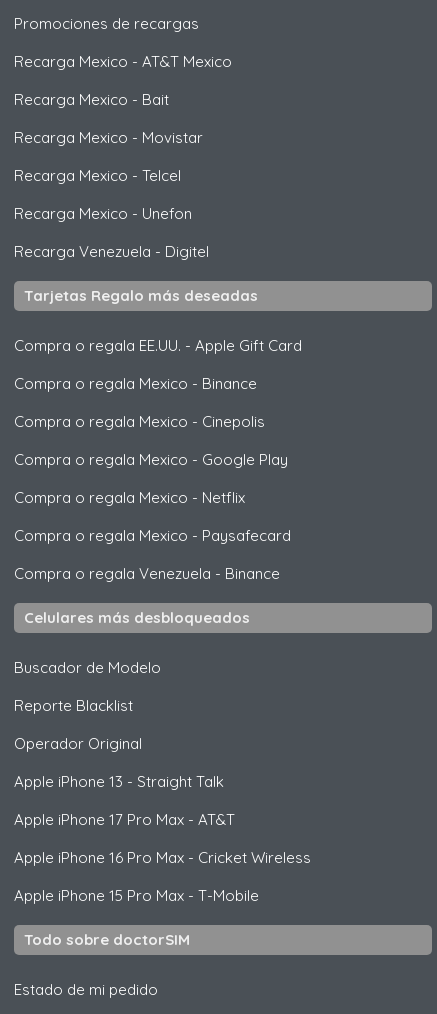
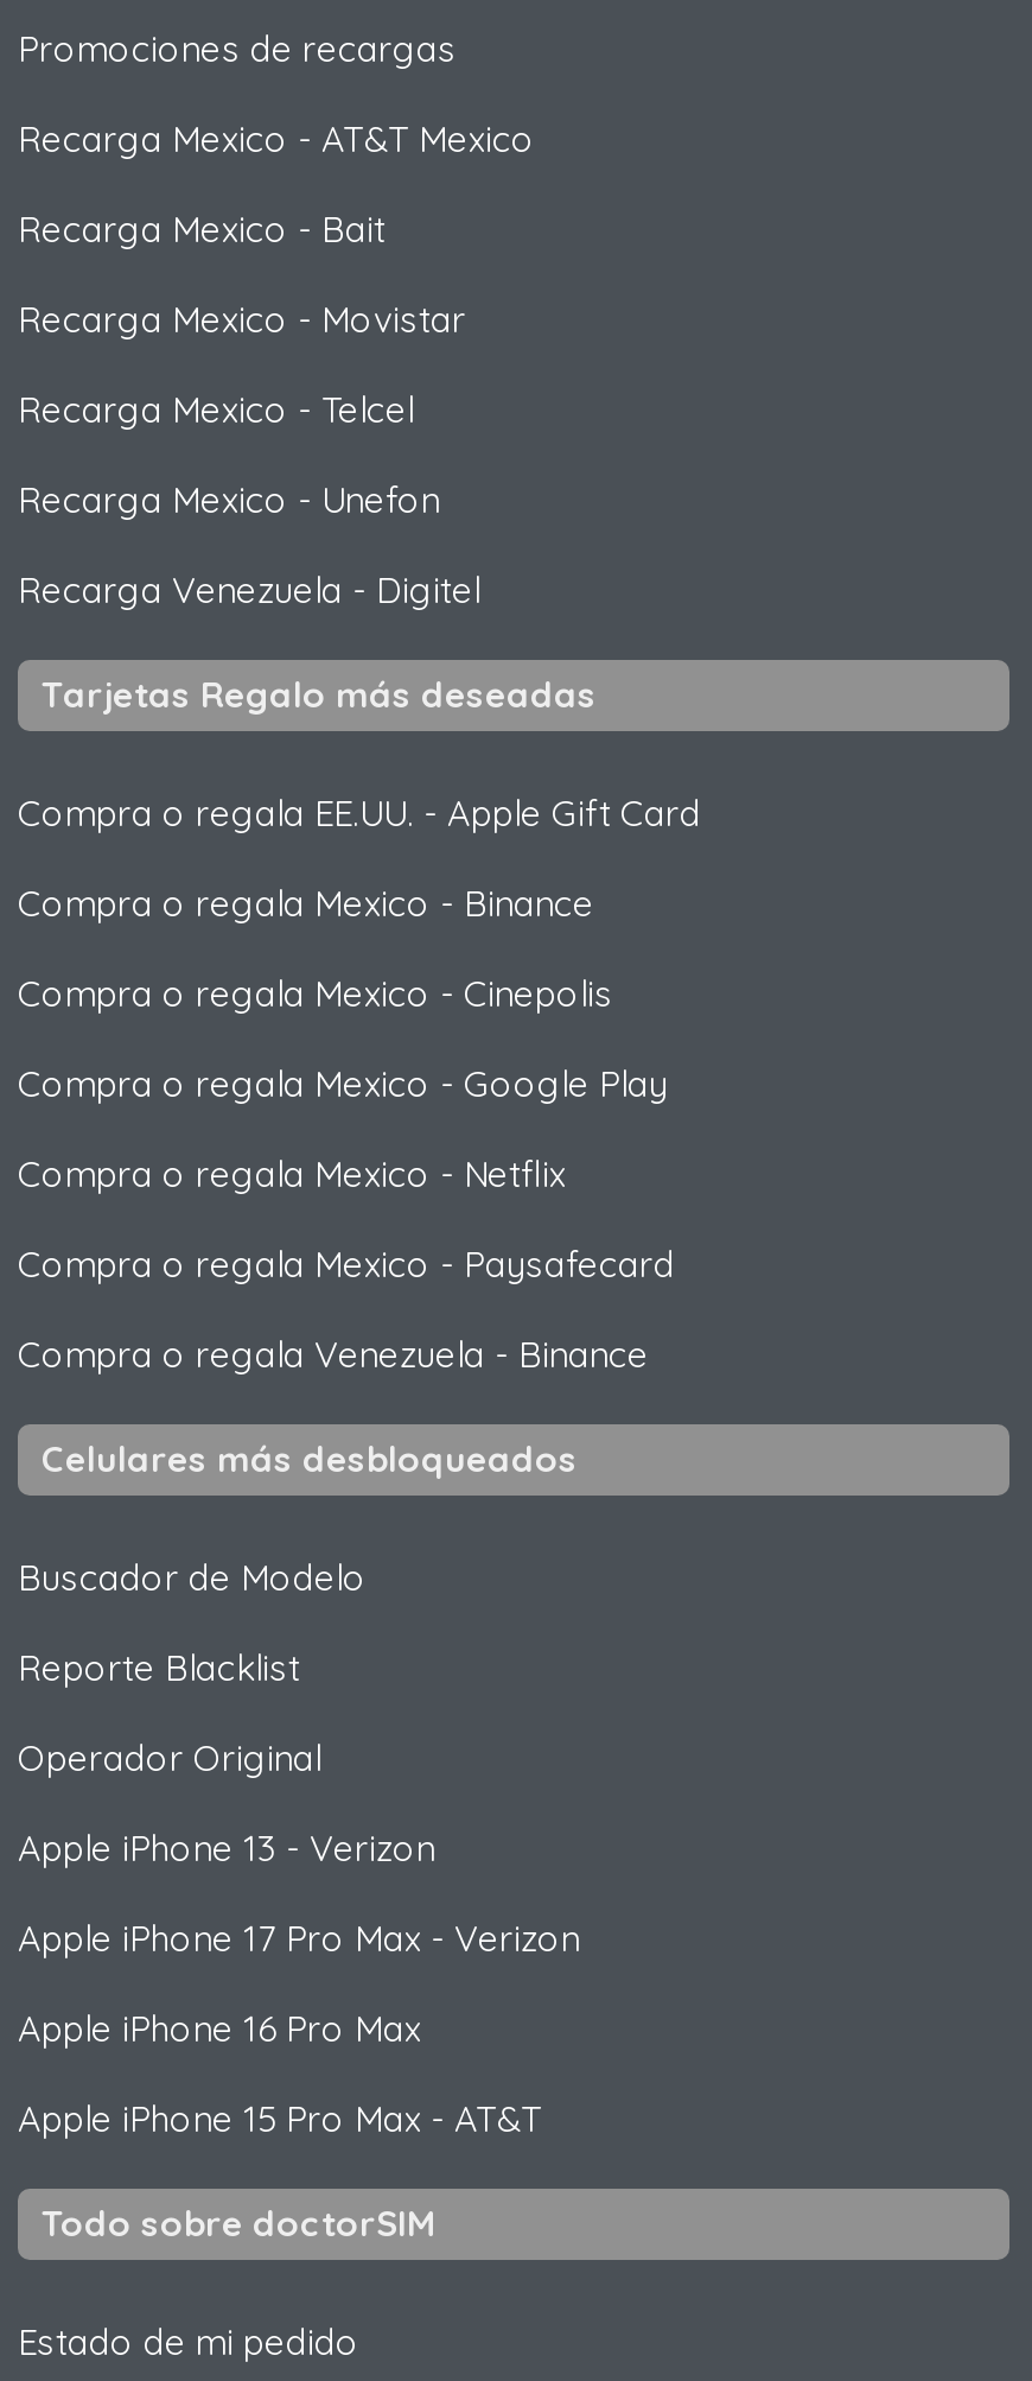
- Apple iPhone 13 - Straight Talk
+ Apple iPhone 13 - Verizon

- Apple iPhone 17 Pro Max - AT&T
+ Apple iPhone 17 Pro Max - Verizon

- Apple iPhone 16 Pro Max - Cricket Wireless
+ Apple iPhone 16 Pro Max

- Apple iPhone 15 Pro Max - T-Mobile
+ Apple iPhone 15 Pro Max - AT&T
